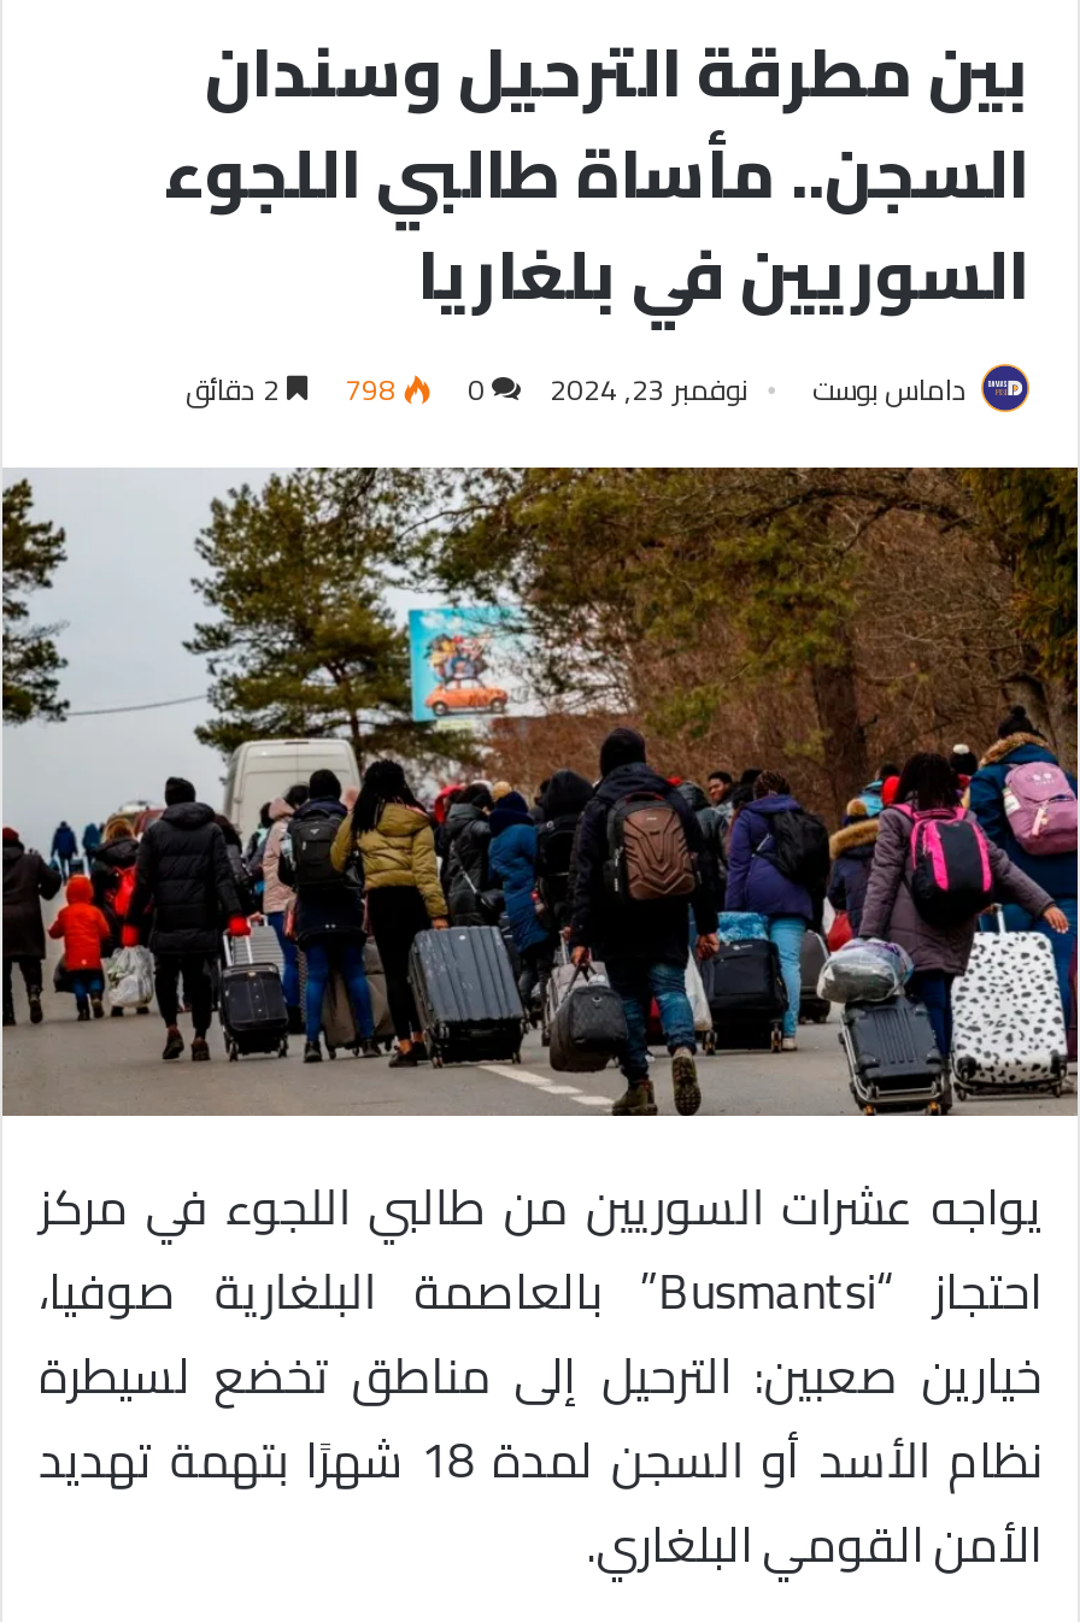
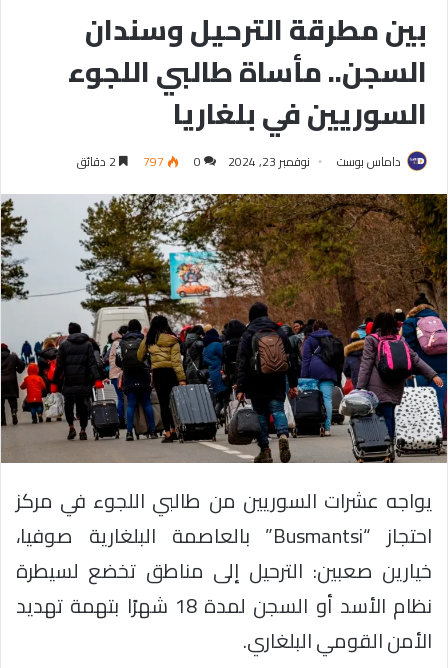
- 798
+ 797
